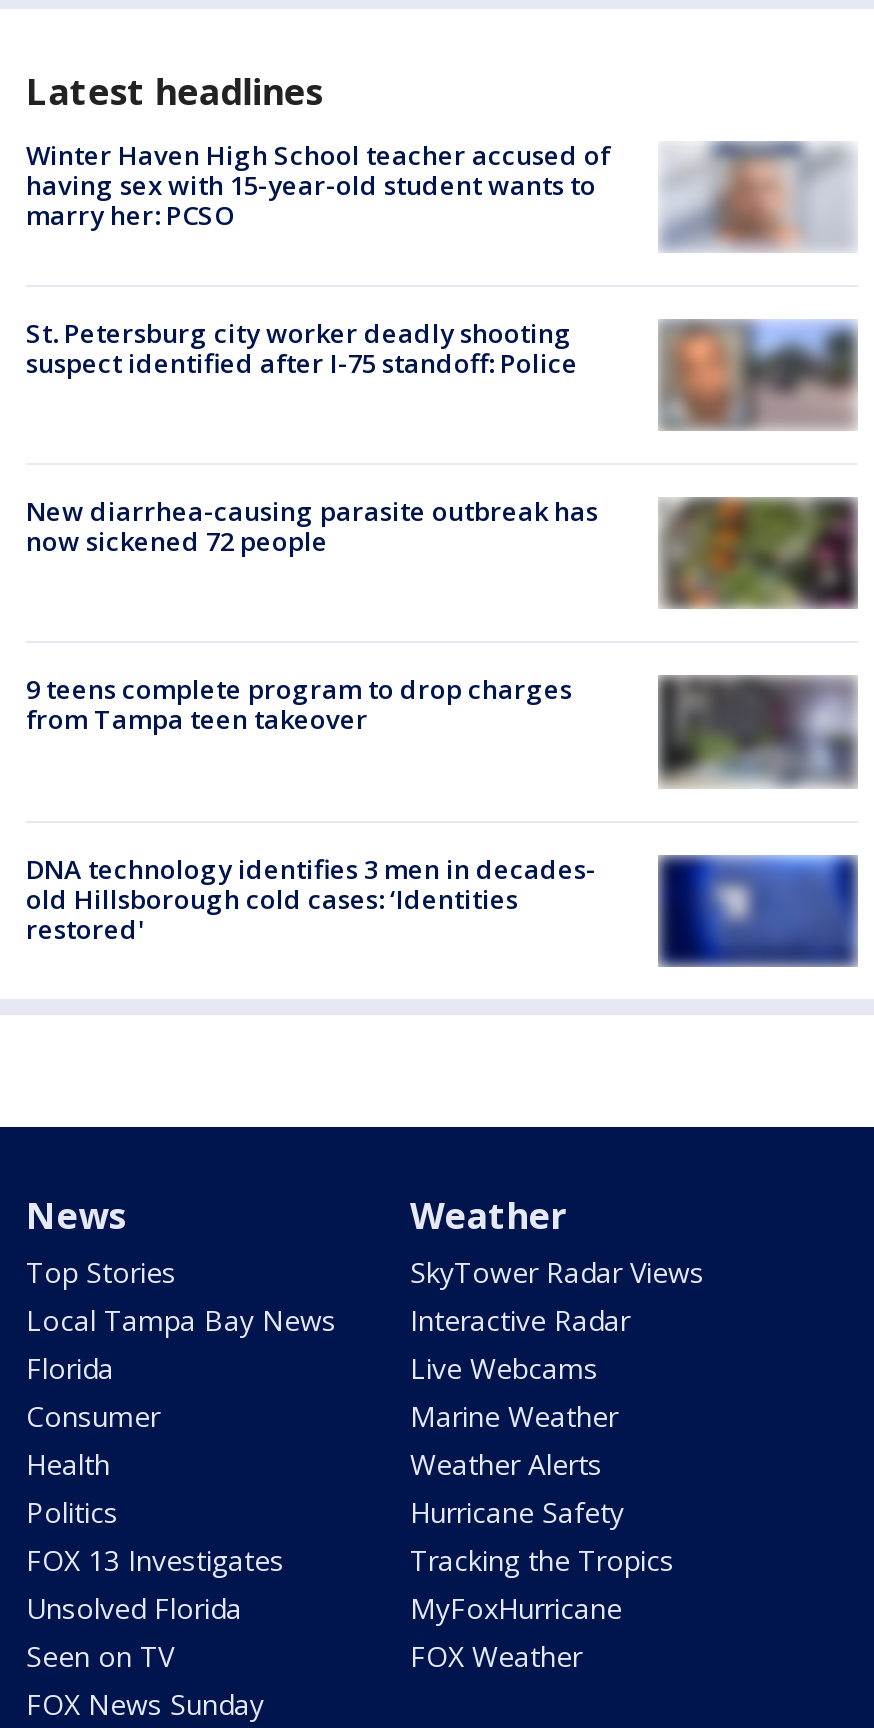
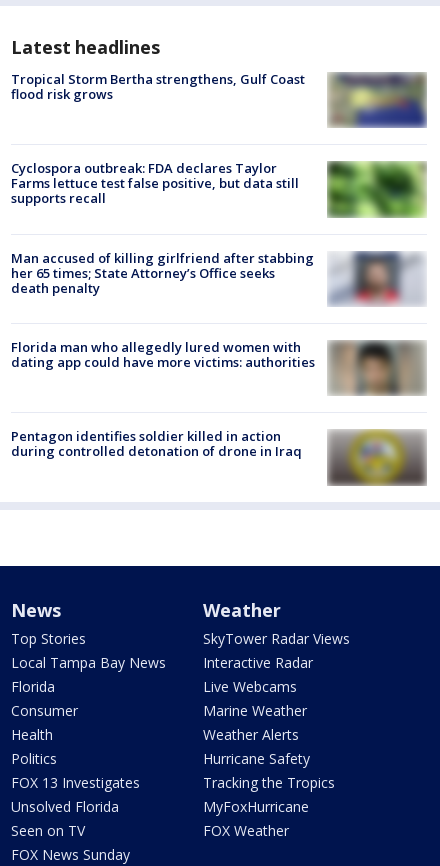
- [image]
- Winter Haven High School teacher accused of
- having sex with 15-year-old student wants to
- marry her: PCSO
+ [image]
+ Tropical Storm Bertha strengthens, Gulf Coast
+ flood risk grows

- St. Petersburg city worker deadly shooting
- suspect identified after I-75 standoff: Police
+ Cyclospora outbreak: FDA declares Taylor
+ Farms lettuce test false positive, but data still
+ supports recall

- [image]
+ [image]

- [image]
- New diarrhea-causing parasite outbreak has
- now sickened 72 people
+ [image]
+ Man accused of killing girlfriend after stabbing
+ her 65 times; State Attorney’s Office seeks
+ death penalty

- 9 teens complete program to drop charges
- from Tampa teen takeover
+ Florida man who allegedly lured women with
+ dating app could have more victims: authorities

- [image]
+ [image]

- [image]
- DNA technology identifies 3 men in decades-
- old Hillsborough cold cases: ‘Identities
- restored'
+ [image]
+ Pentagon identifies soldier killed in action
+ during controlled detonation of drone in Iraq
